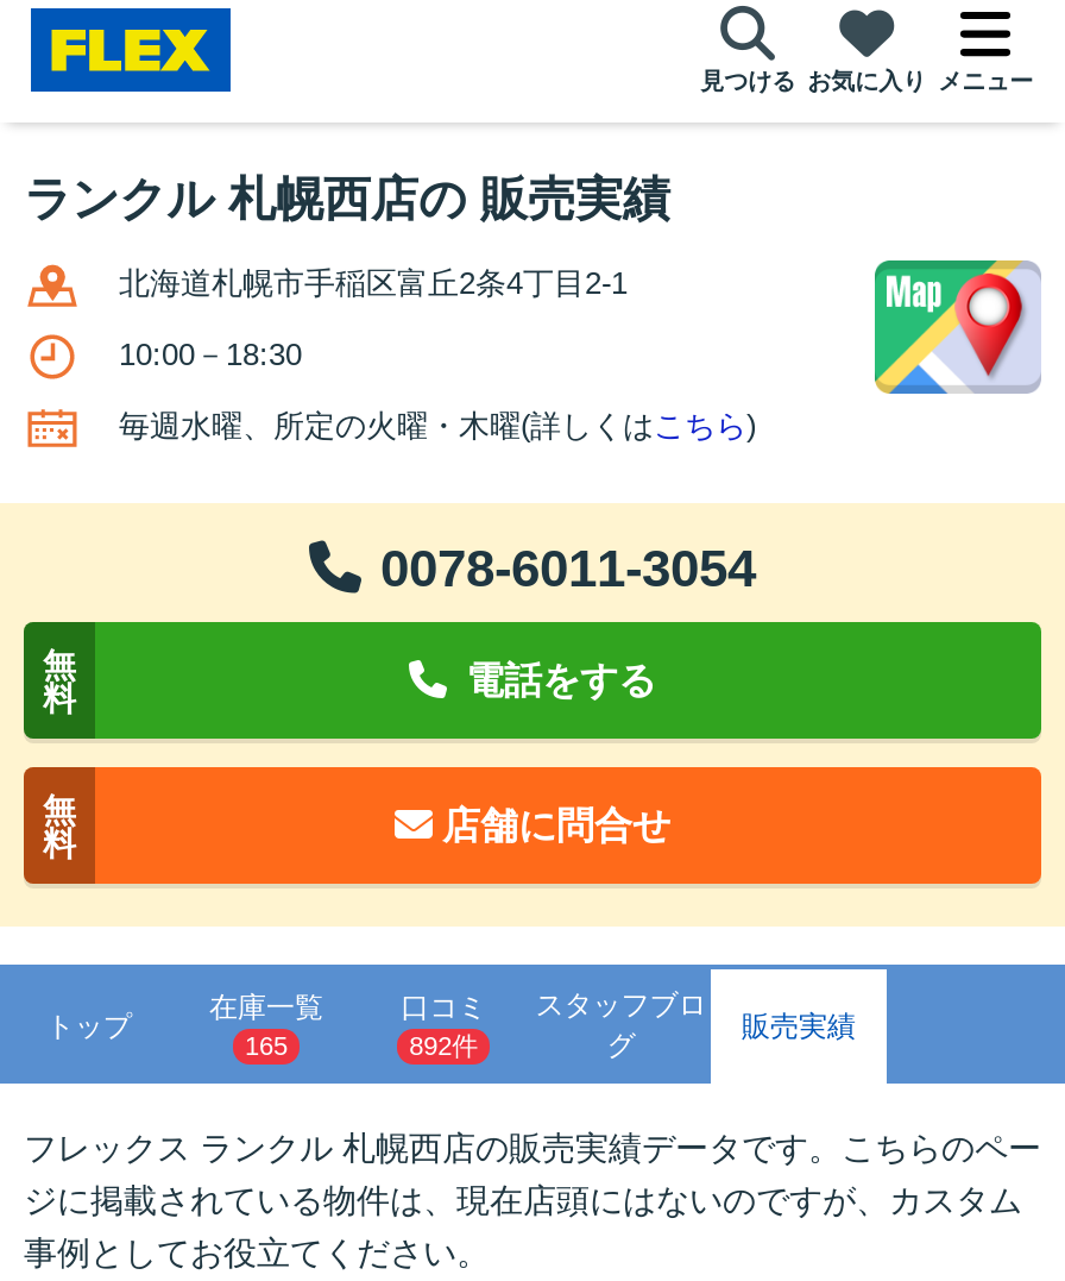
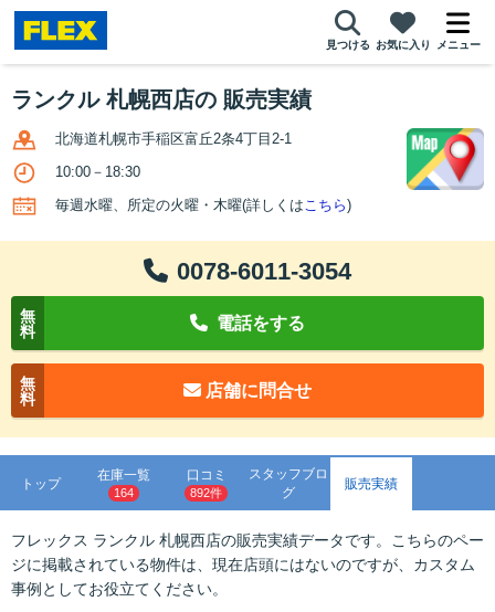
- 165
+ 164
